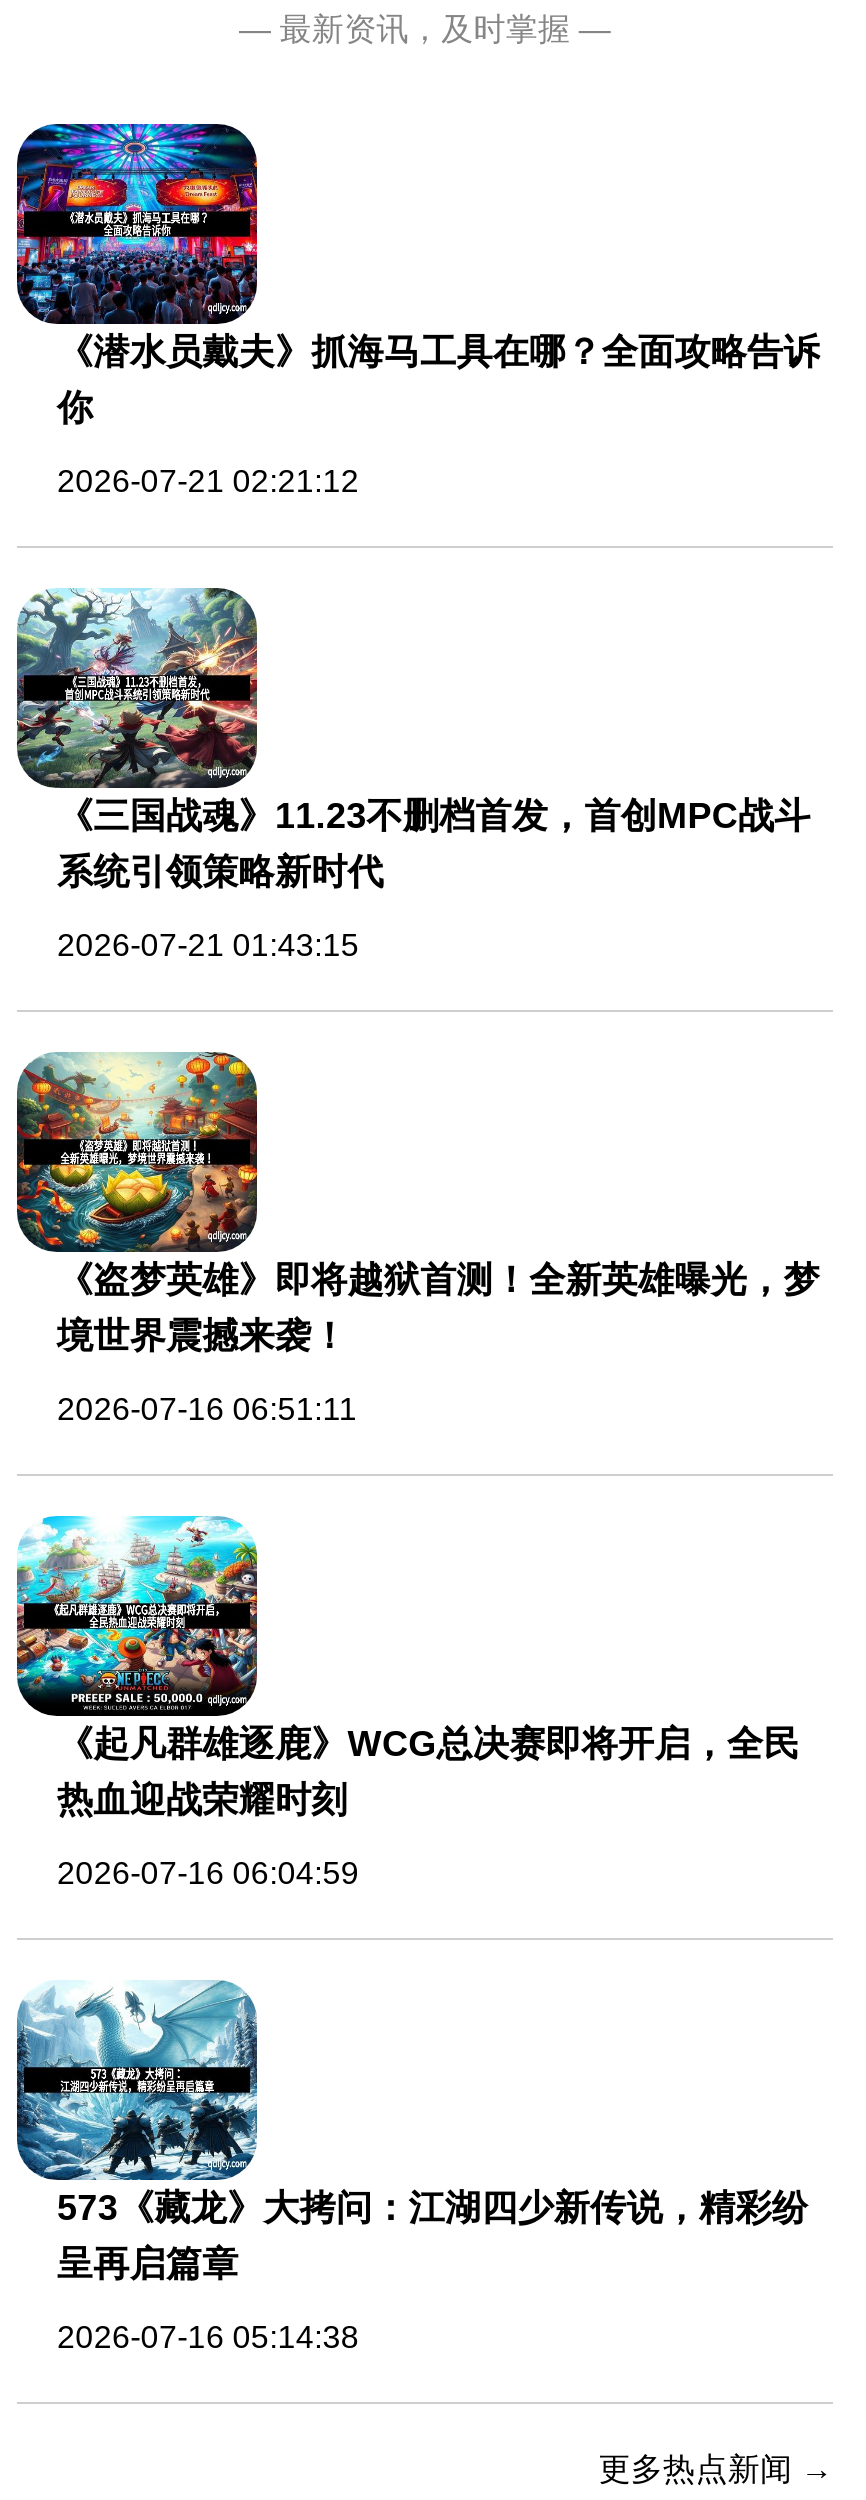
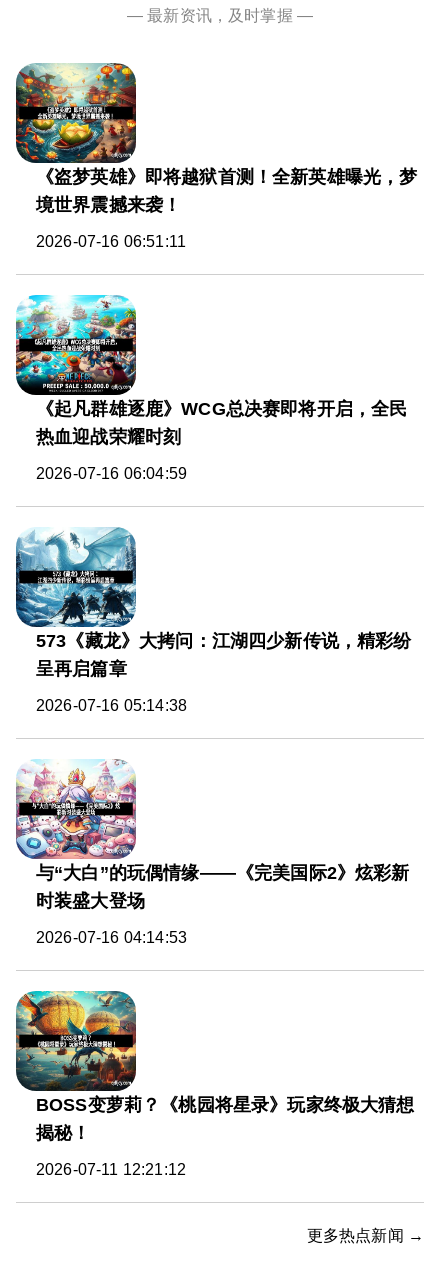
- [image]
- 《潜水员戴夫》抓海马工具在哪？全面攻略告诉
- 你
- 2026-07-21 02:21:12

- [image]
- 《三国战魂》11.23不删档首发，首创MPC战斗
- 系统引领策略新时代
- 2026-07-21 01:43:15

moved up: [image] | 《盗梦英雄》即将越狱首测！全新英雄曝光，梦 | 境世界震撼来袭！ | ... | 呈再启篇章 | 2026-07-16 05:14:38

+ [image]
+ BOSS变萝莉？《桃园将星录》玩家终极大猜想
+ 揭秘！
+ 2026-07-11 12:21:12

+ [image]
+ 与“大白”的玩偶情缘——《完美国际2》炫彩新
+ 时装盛大登场
+ 2026-07-16 04:14:53
